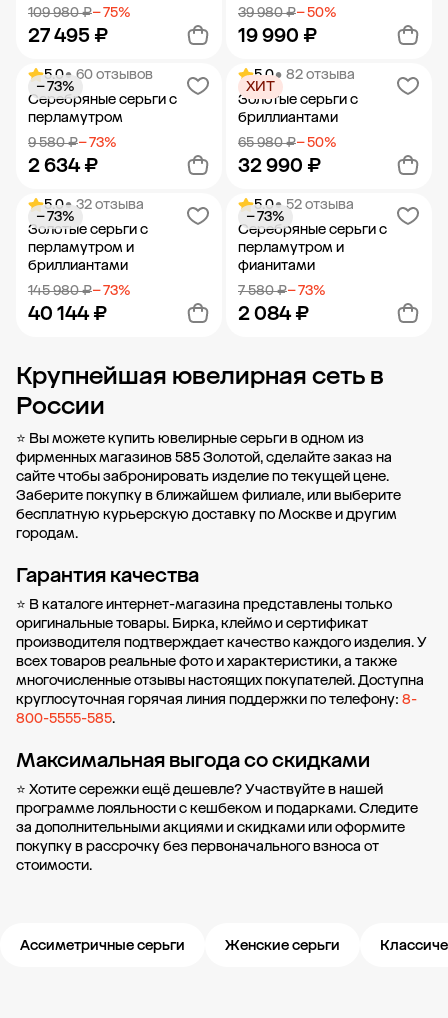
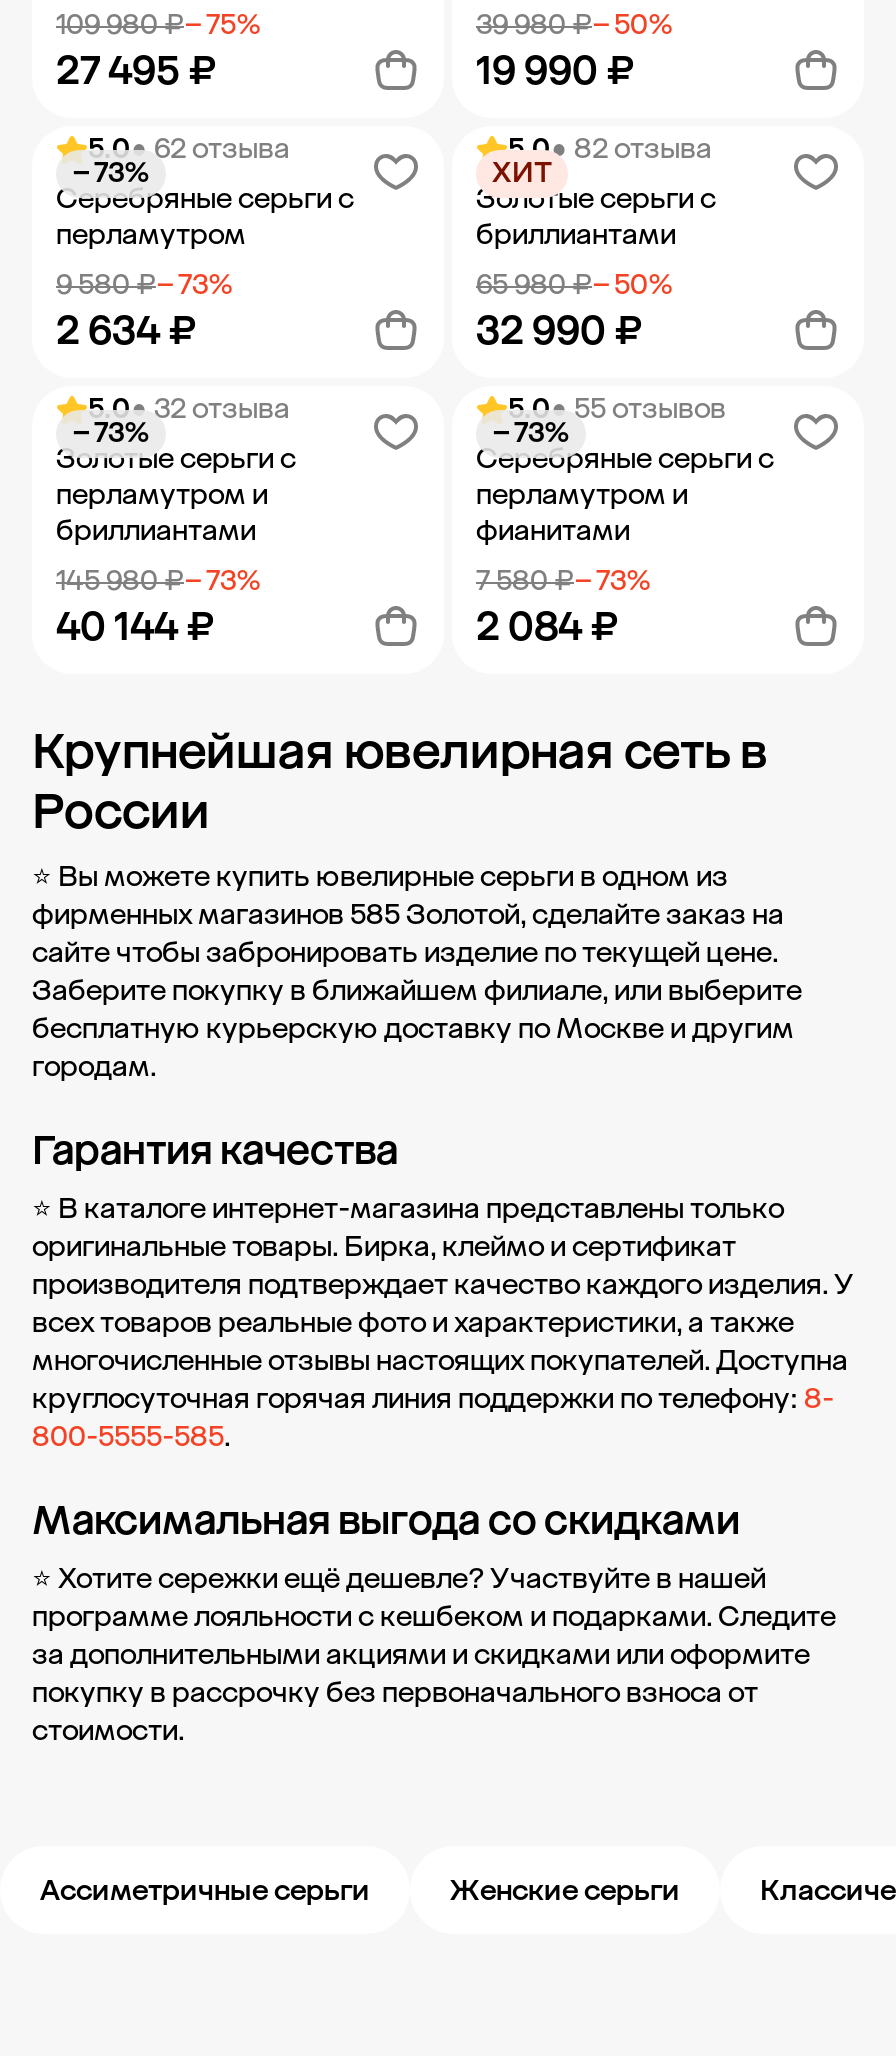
- 5.0• 60 отзывов
+ 5.0• 62 отзыва

- 5.0• 52 отзыва
+ 5.0• 55 отзывов
